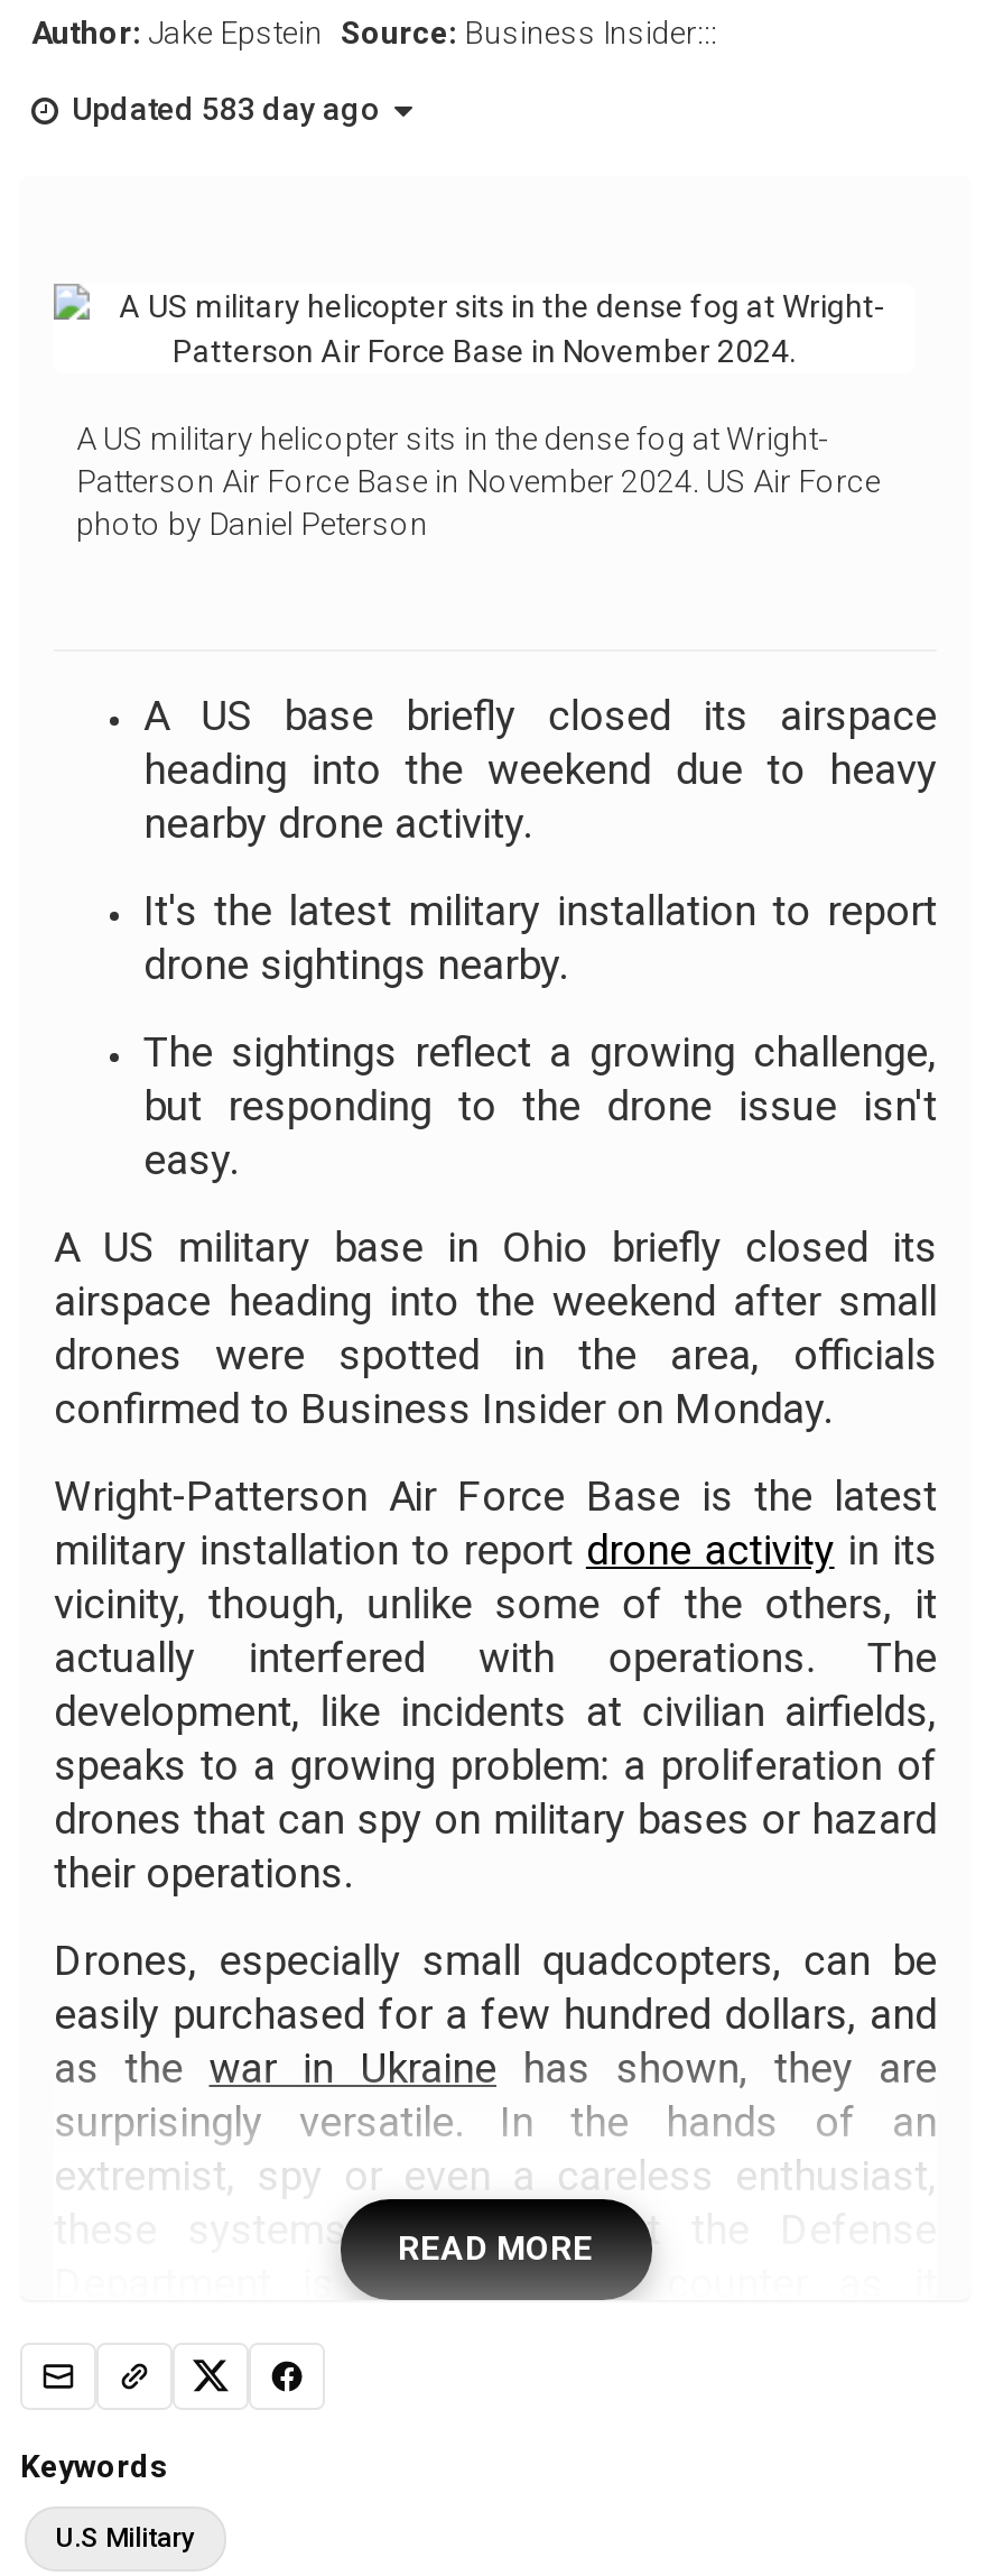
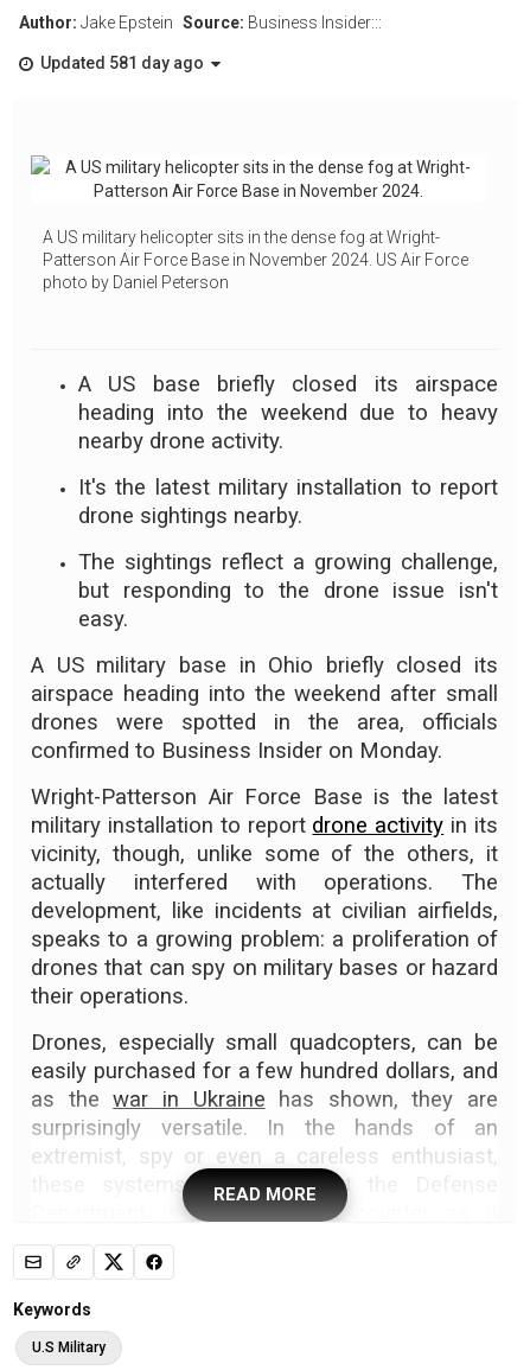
- Updated 583 day ago
+ Updated 581 day ago
